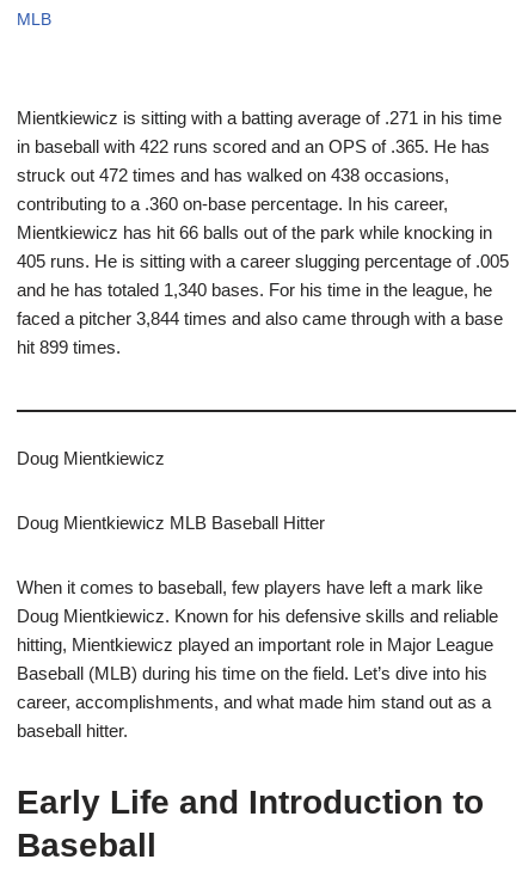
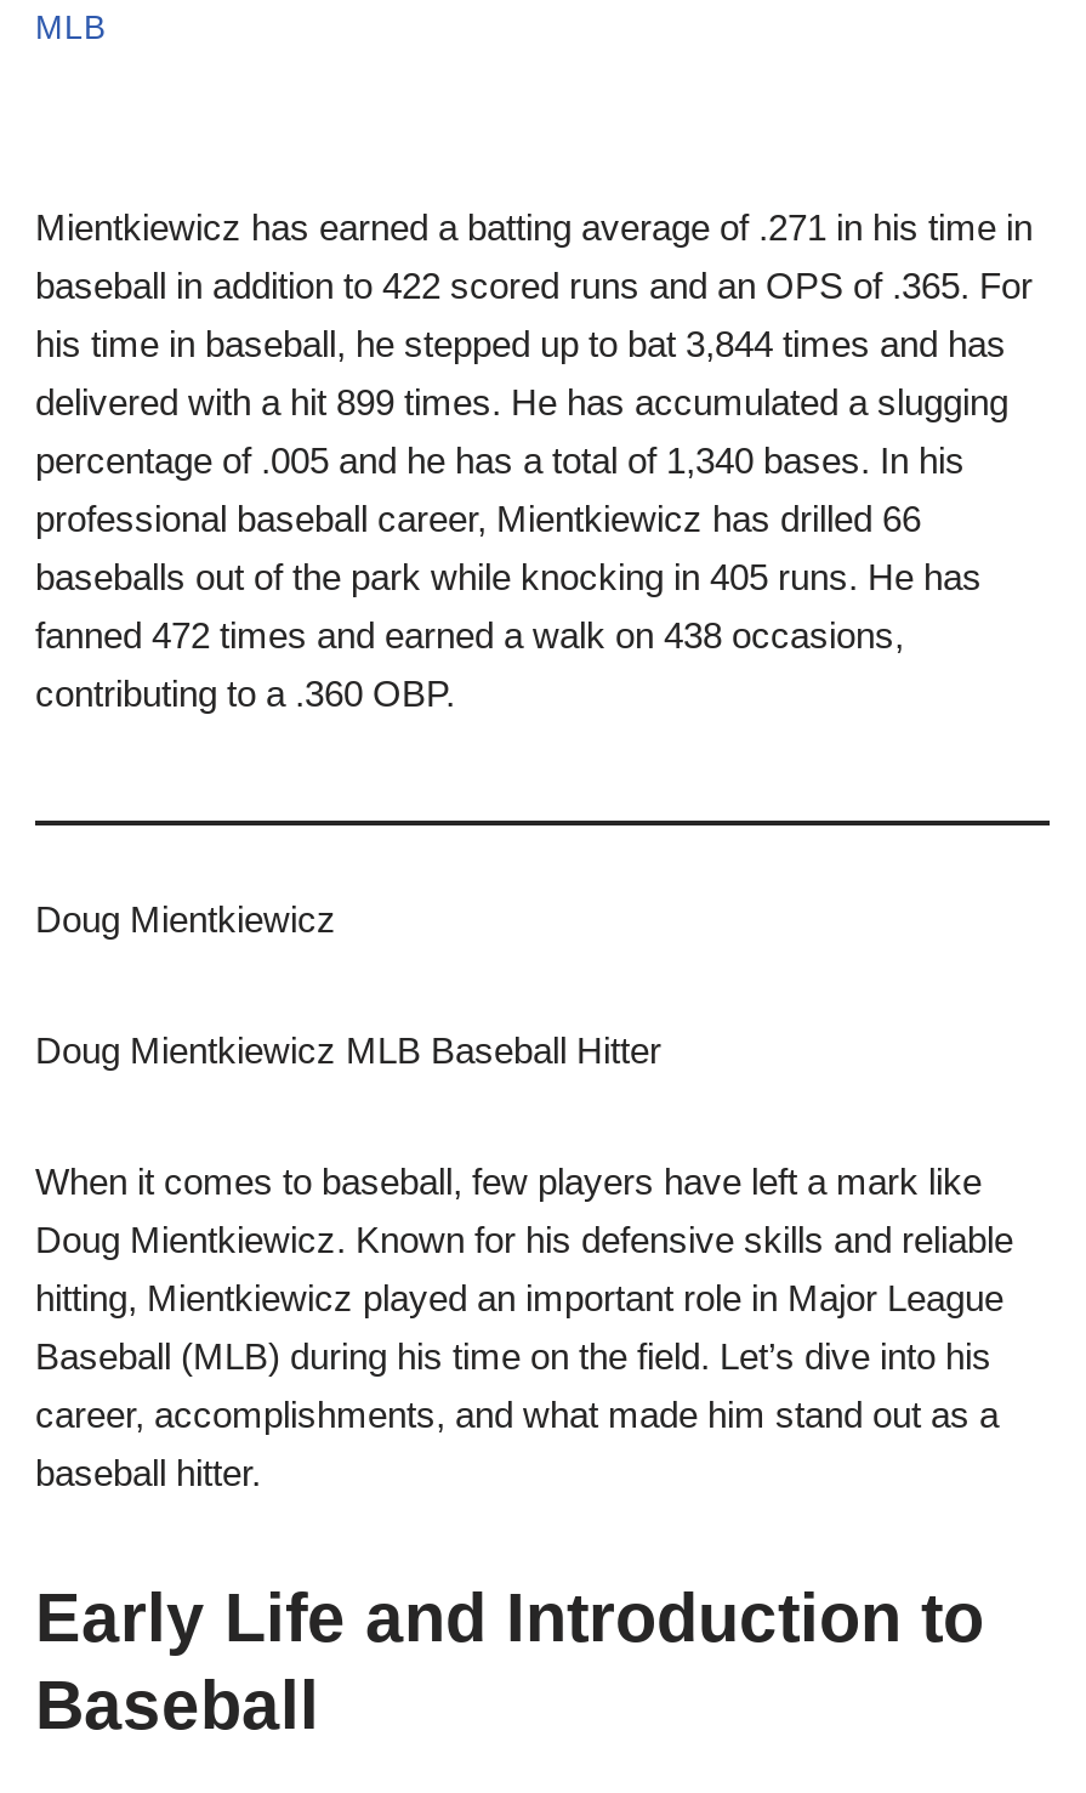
- Mientkiewicz is sitting with a batting average of .271 in his time
- in baseball with 422 runs scored and an OPS of .365. He has
- struck out 472 times and has walked on 438 occasions,
- contributing to a .360 on-base percentage. In his career,
- Mientkiewicz has hit 66 balls out of the park while knocking in
- 405 runs. He is sitting with a career slugging percentage of .005
- and he has totaled 1,340 bases. For his time in the league, he
- faced a pitcher 3,844 times and also came through with a base
- hit 899 times.
+ Mientkiewicz has earned a batting average of .271 in his time in
+ baseball in addition to 422 scored runs and an OPS of .365. For
+ his time in baseball, he stepped up to bat 3,844 times and has
+ delivered with a hit 899 times. He has accumulated a slugging
+ percentage of .005 and he has a total of 1,340 bases. In his
+ professional baseball career, Mientkiewicz has drilled 66
+ baseballs out of the park while knocking in 405 runs. He has
+ fanned 472 times and earned a walk on 438 occasions,
+ contributing to a .360 OBP.
